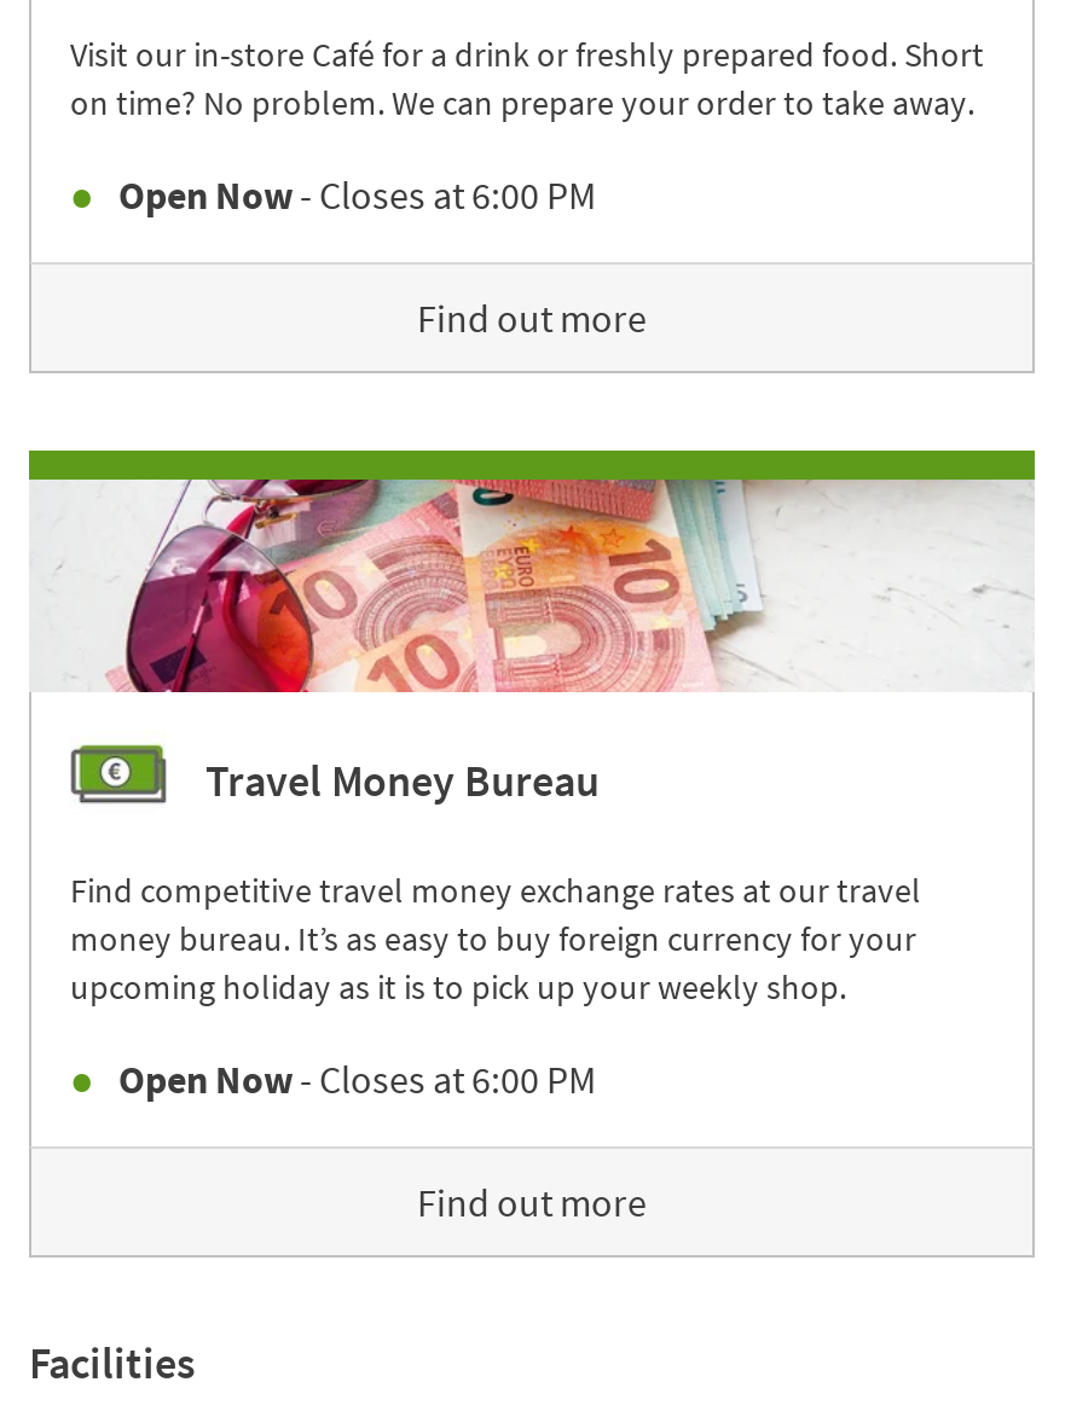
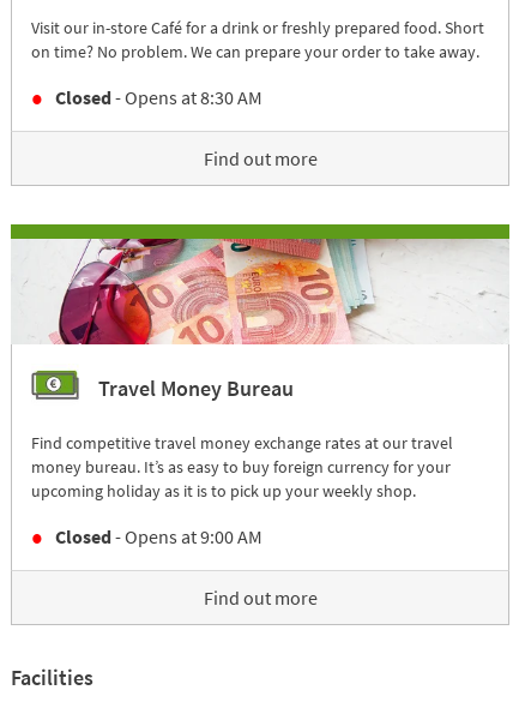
- Open Now - Closes at 6:00 PM
+ Closed - Opens at 8:30 AM

- Open Now - Closes at 6:00 PM
+ Closed - Opens at 9:00 AM
